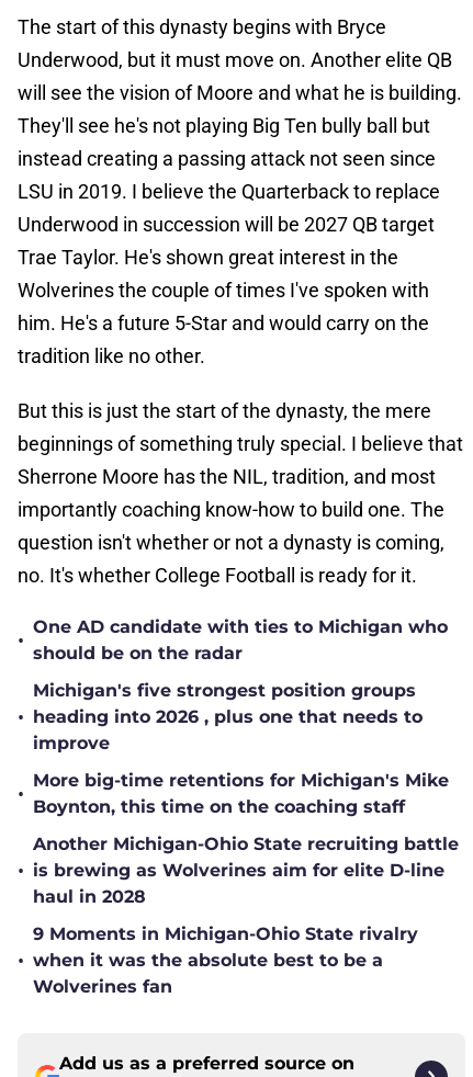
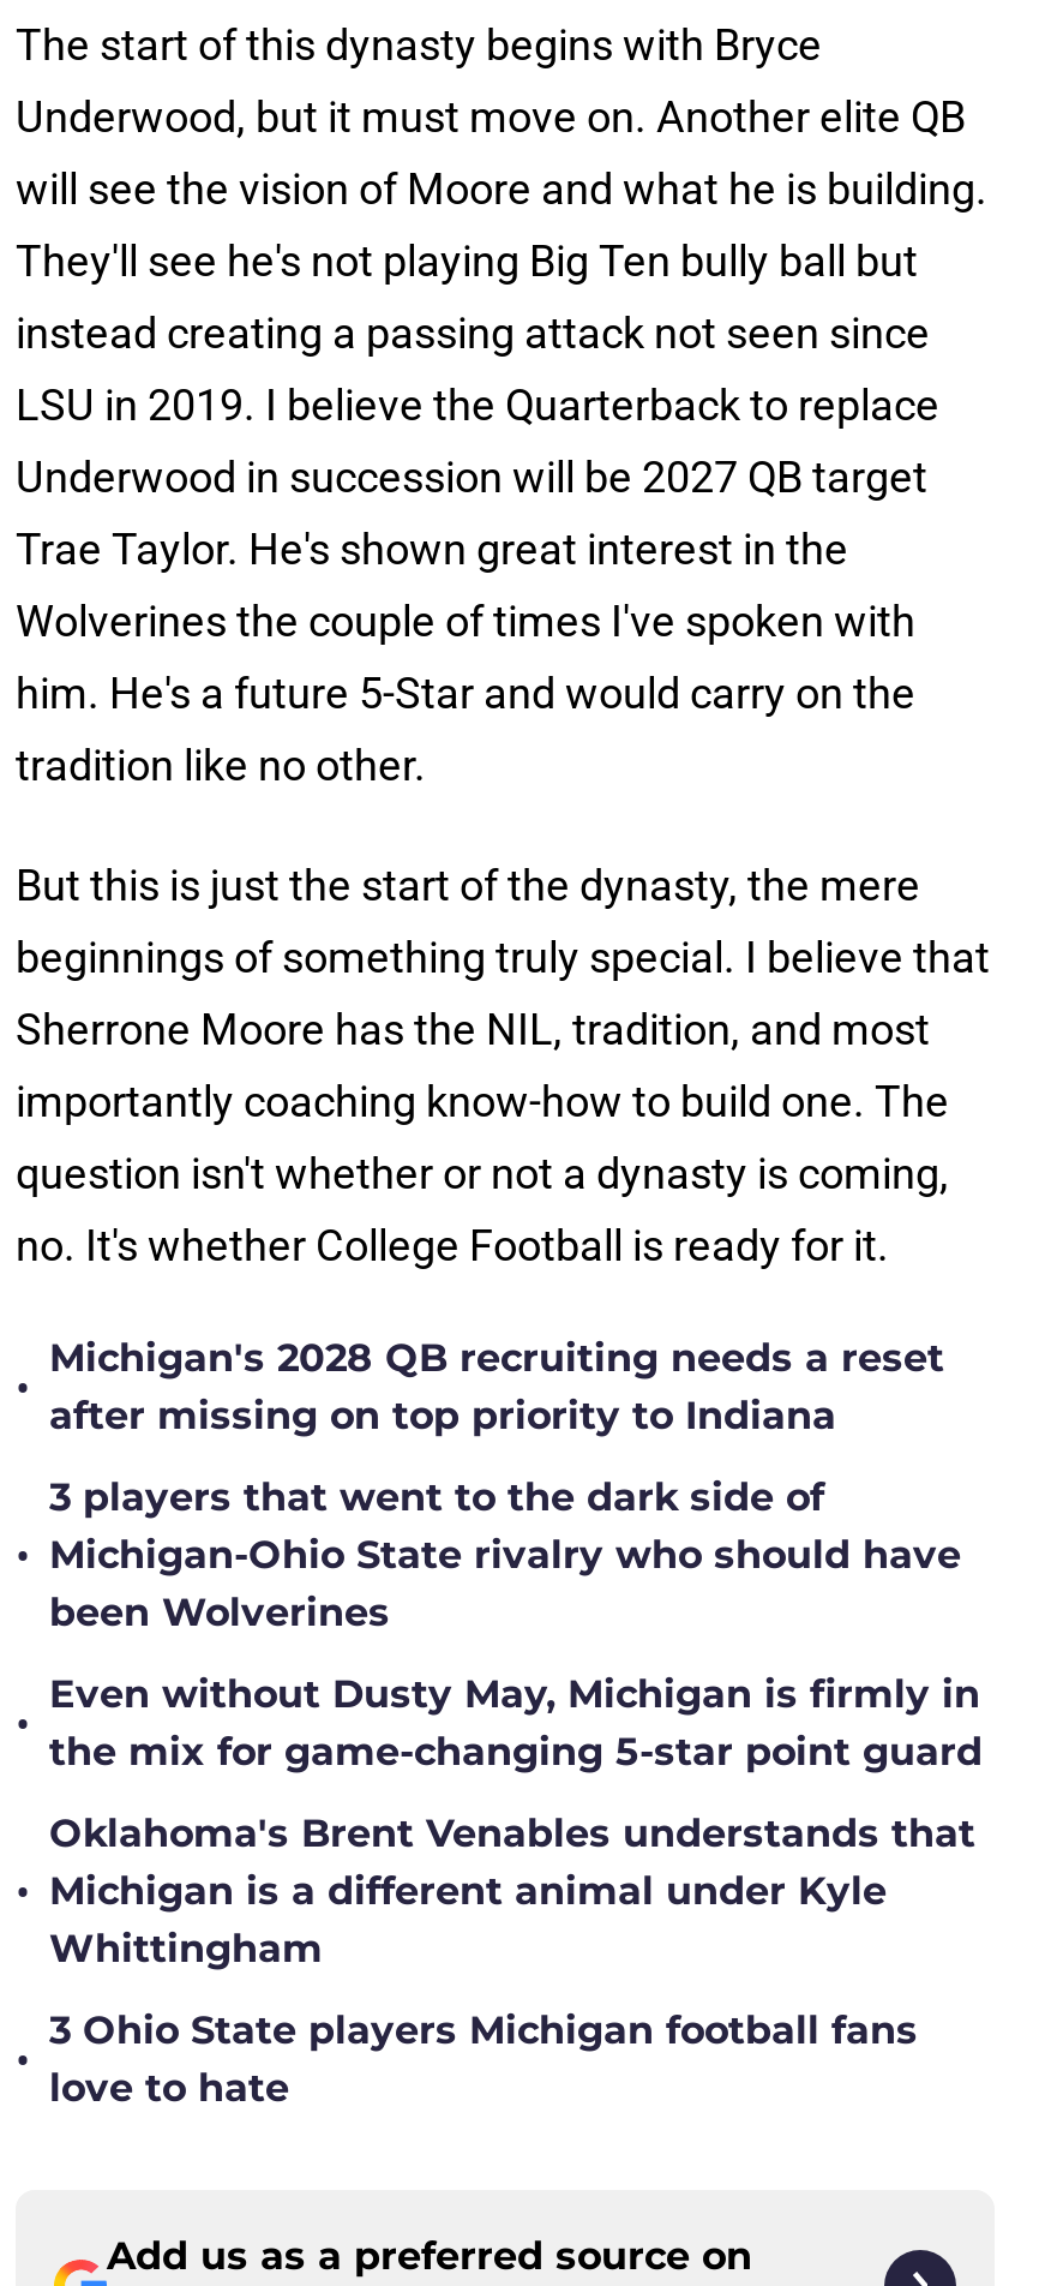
- One AD candidate with ties to Michigan who
- should be on the radar
+ Michigan's 2028 QB recruiting needs a reset
+ after missing on top priority to Indiana

- Michigan's five strongest position groups
- heading into 2026 , plus one that needs to
- improve
+ 3 players that went to the dark side of
+ Michigan-Ohio State rivalry who should have
+ been Wolverines

- More big-time retentions for Michigan's Mike
- Boynton, this time on the coaching staff
+ Even without Dusty May, Michigan is firmly in
+ the mix for game-changing 5-star point guard

- Another Michigan-Ohio State recruiting battle
- is brewing as Wolverines aim for elite D-line
- haul in 2028
+ Oklahoma's Brent Venables understands that
+ Michigan is a different animal under Kyle
+ Whittingham

- 9 Moments in Michigan-Ohio State rivalry
- when it was the absolute best to be a
- Wolverines fan
+ 3 Ohio State players Michigan football fans
+ love to hate
